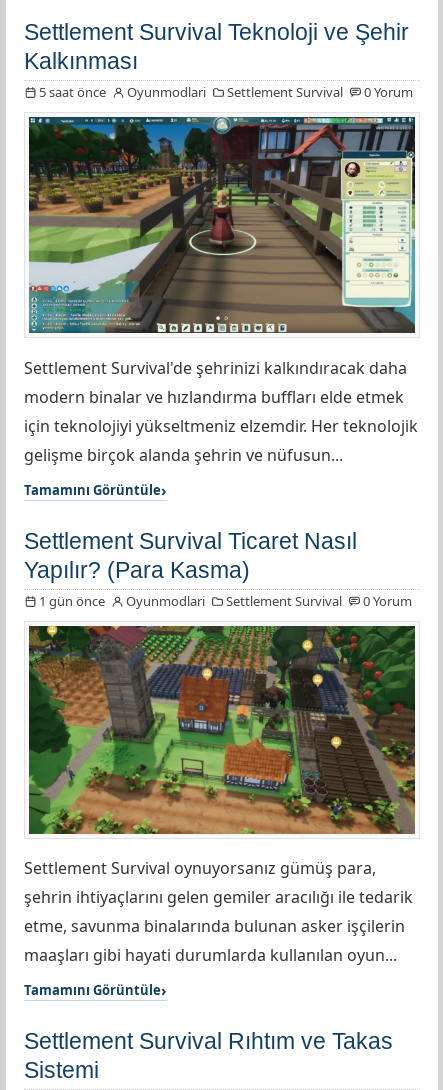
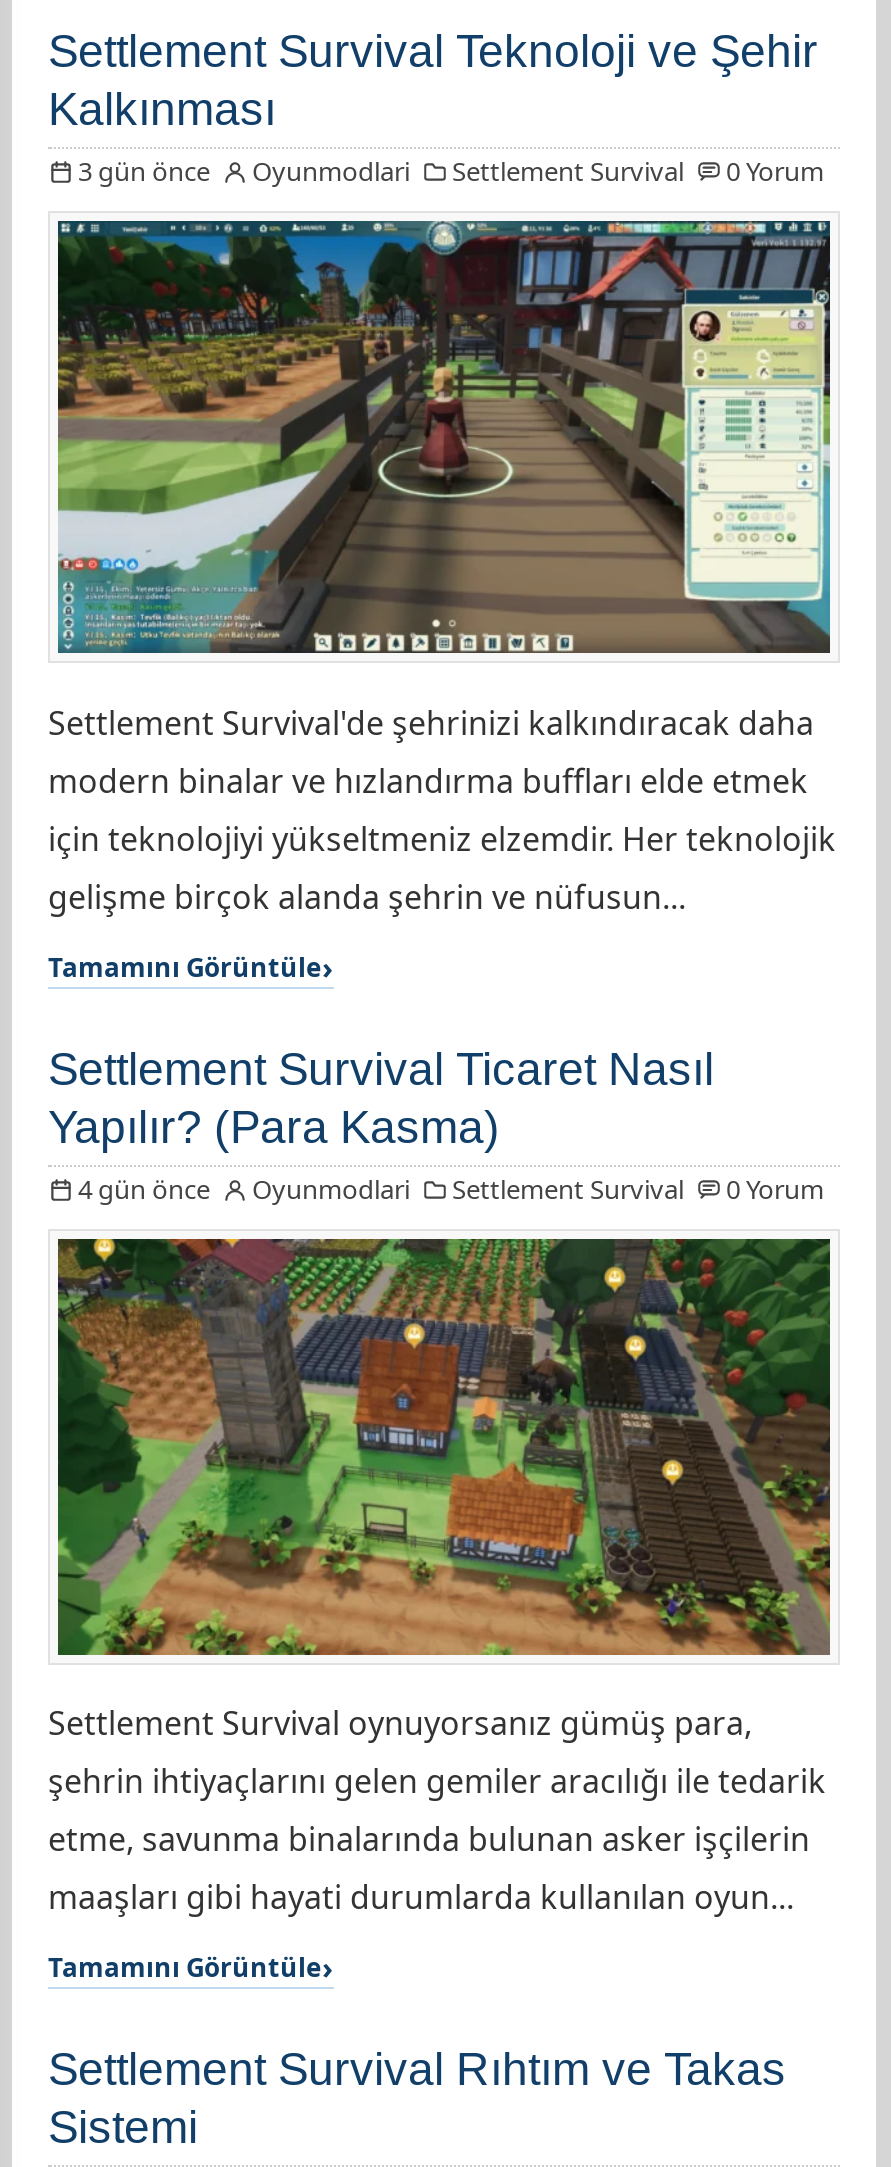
- 5 saat önce Oyunmodlari Settlement Survival 0 Yorum
+ 3 gün önce Oyunmodlari Settlement Survival 0 Yorum

- 1 gün önce Oyunmodlari Settlement Survival 0 Yorum
+ 4 gün önce Oyunmodlari Settlement Survival 0 Yorum
